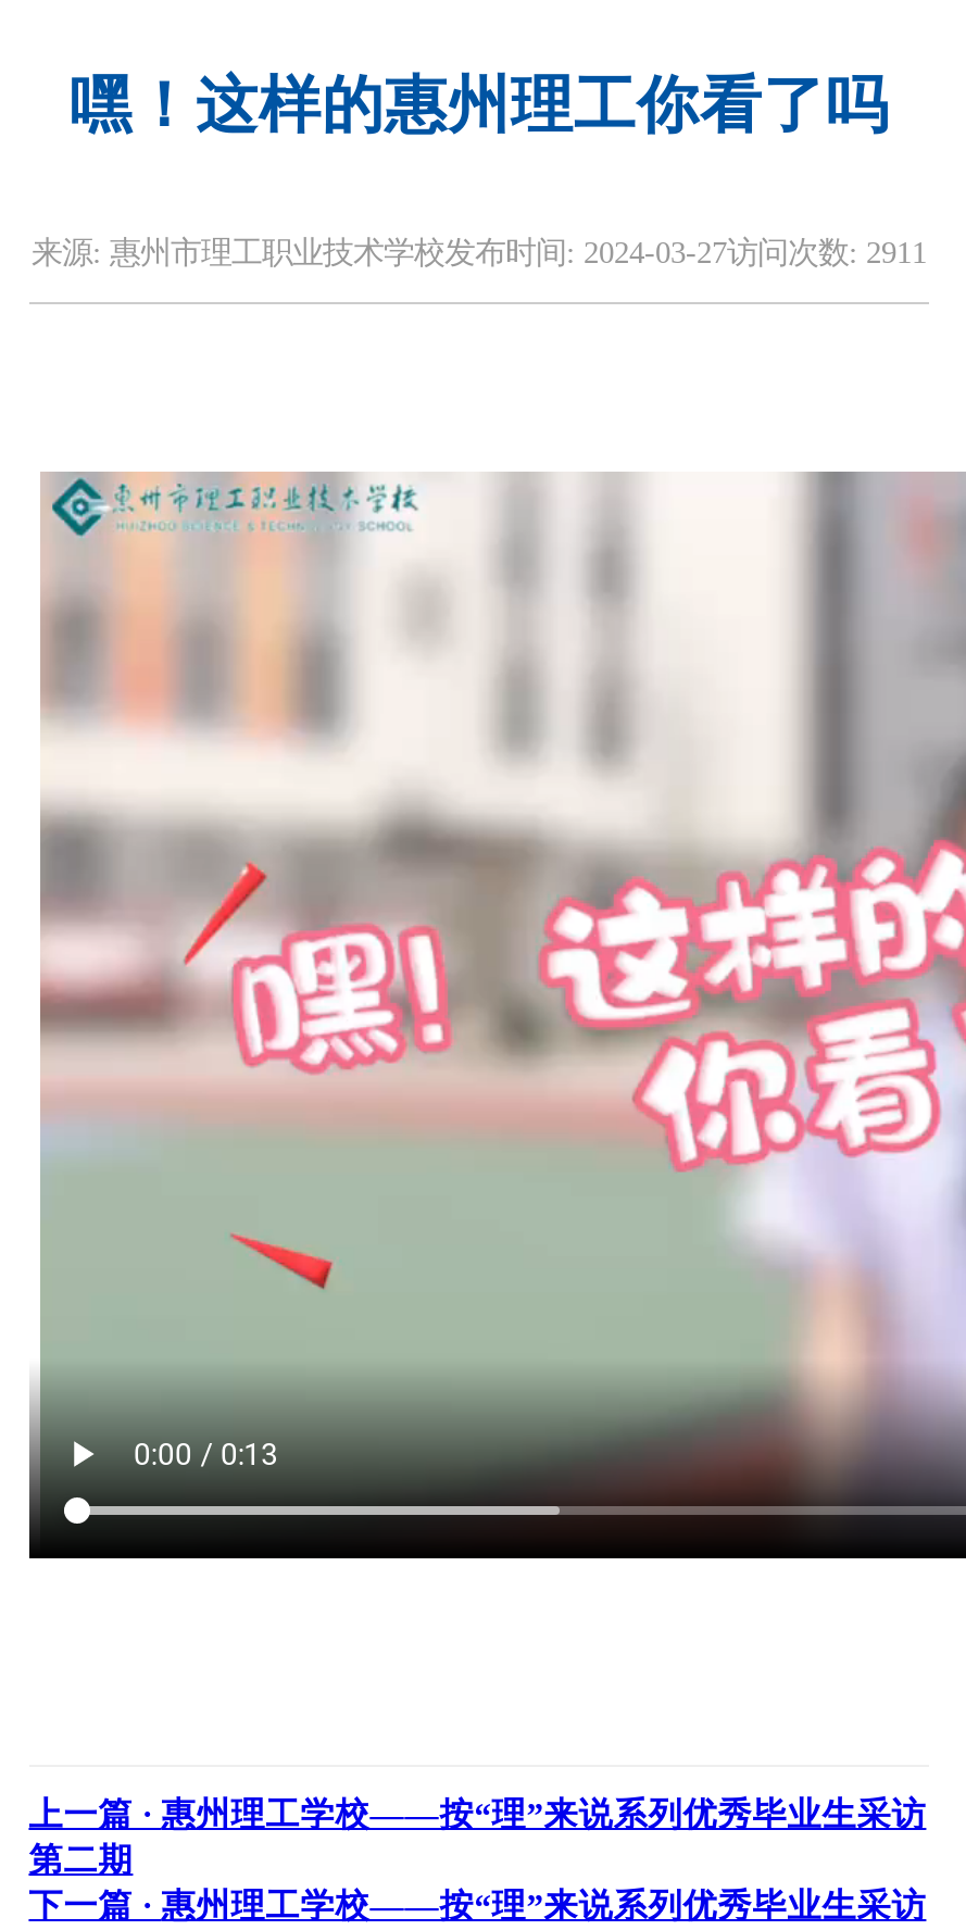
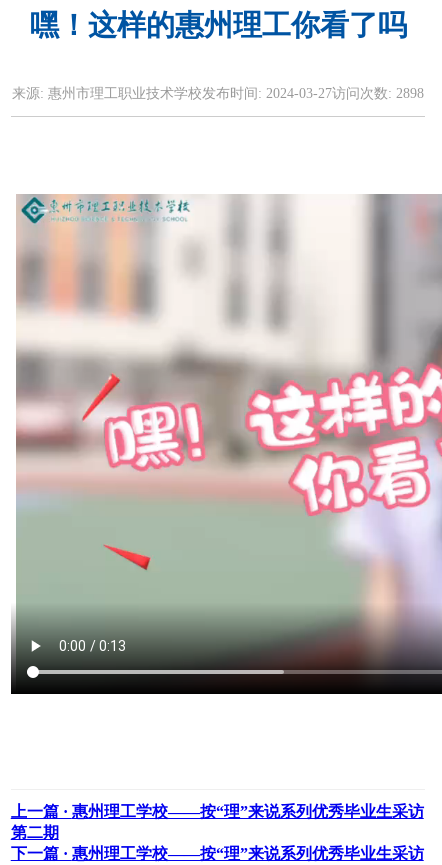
- 来源: 惠州市理工职业技术学校发布时间: 2024-03-27访问次数: 2911
+ 来源: 惠州市理工职业技术学校发布时间: 2024-03-27访问次数: 2898
